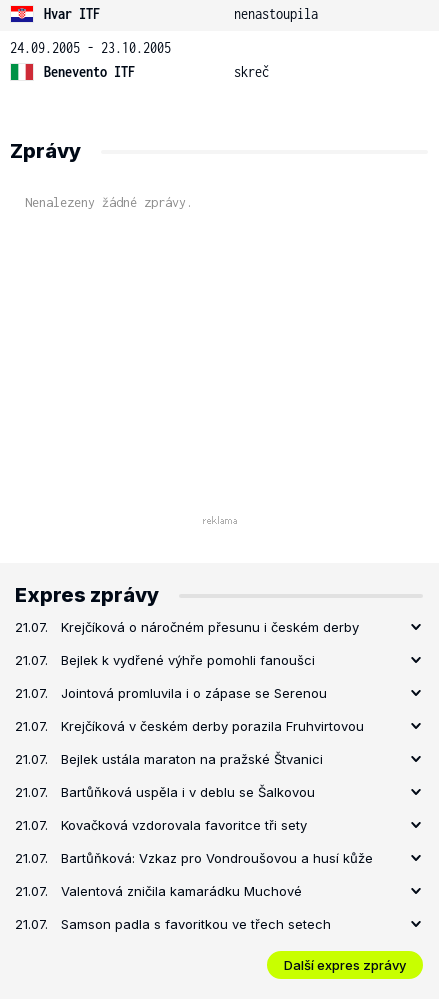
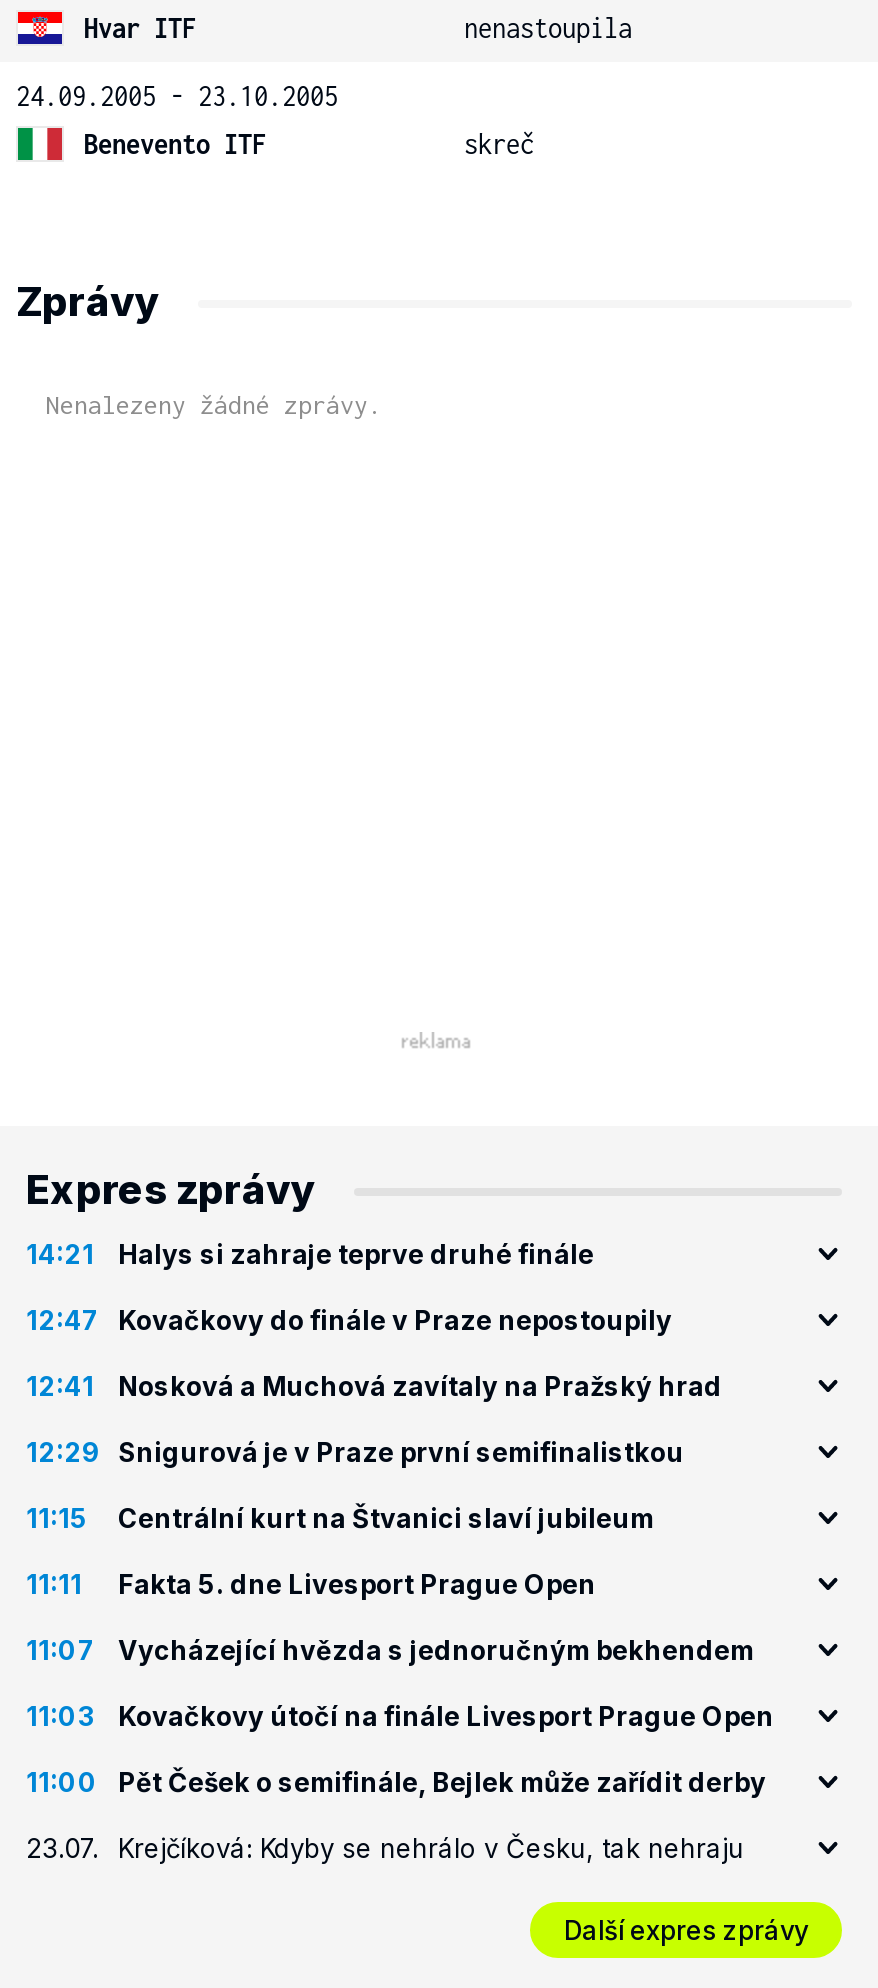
- 21.07.
- Krejčíková o náročném přesunu i českém derby
+ 14:21
+ Halys si zahraje teprve druhé finále

- 21.07.
- Bejlek k vydřené výhře pomohli fanoušci
+ 12:47 Kovačkovy do finále v Praze nepostoupily

- 21.07.
- Jointová promluvila i o zápase se Serenou
+ 12:41
+ Nosková a Muchová zavítaly na Pražský hrad

- 21.07.
- Krejčíková v českém derby porazila Fruhvirtovou
+ 12:29 Snigurová je v Praze první semifinalistkou

- 21.07.
- Bejlek ustála maraton na pražské Štvanici
+ 11:15
+ Centrální kurt na Štvanici slaví jubileum

- 21.07.
- Bartůňková uspěla i v deblu se Šalkovou
+ 11:11
+ Fakta 5. dne Livesport Prague Open

- 21.07.
- Kovačková vzdorovala favoritce tři sety
+ 11:07
+ Vycházející hvězda s jednoručným bekhendem

- 21.07.
- Bartůňková: Vzkaz pro Vondroušovou a husí kůže
+ 11:03
+ Kovačkovy útočí na finále Livesport Prague Open

- 21.07.
- Valentová zničila kamarádku Muchové
+ 11:00
+ Pět Češek o semifinále, Bejlek může zařídit derby

- 21.07.
- Samson padla s favoritkou ve třech setech
+ 23.07.
+ Krejčíková: Kdyby se nehrálo v Česku, tak nehraju
